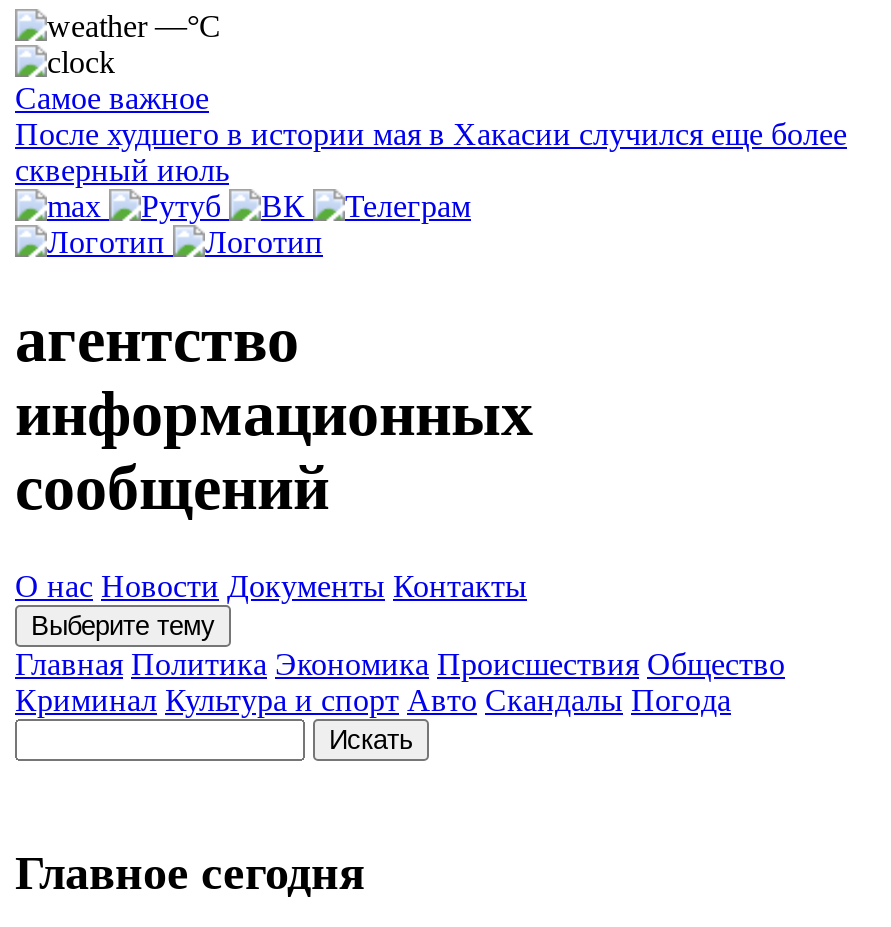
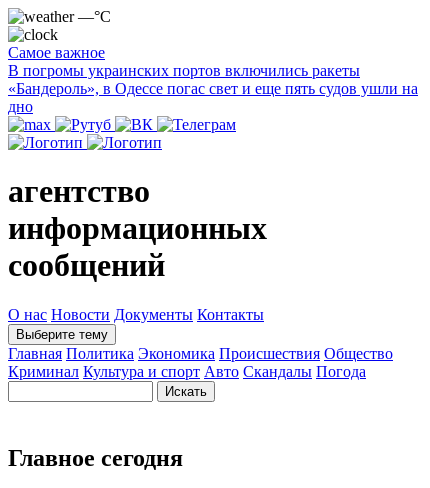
- После худшего в истории мая в Хакасии случился еще более
- скверный июль
+ В погромы украинских портов включились ракеты
+ «Бандероль», в Одессе погас свет и еще пять судов ушли на
+ дно
